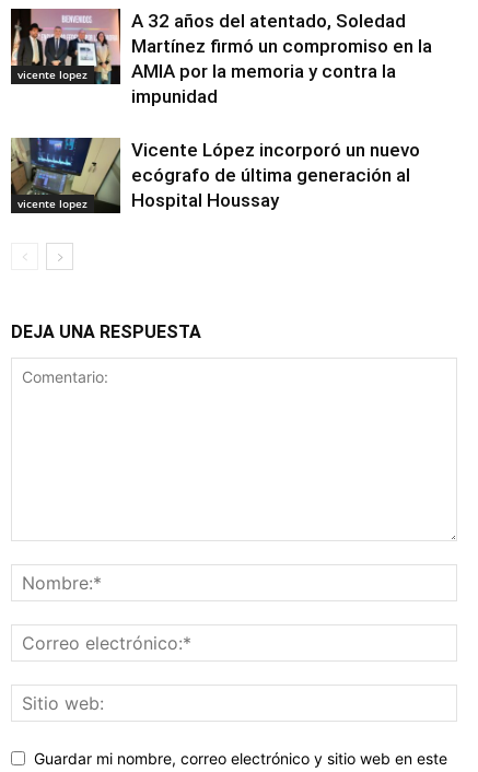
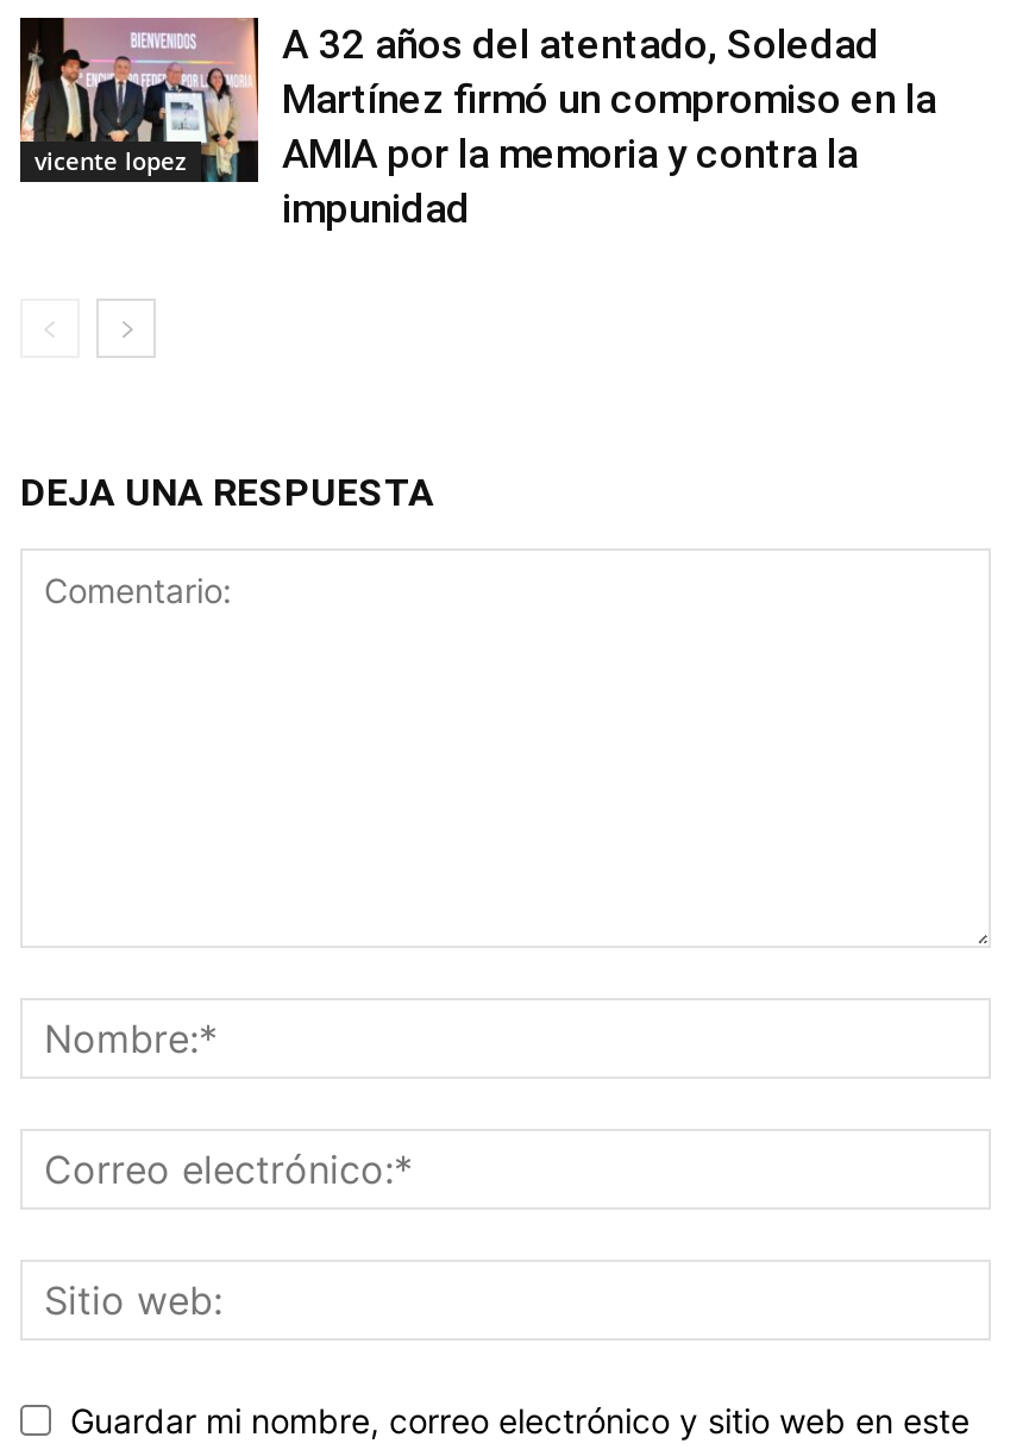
- [image]
- vicente lopez

- Vicente López incorporó un nuevo
- ecógrafo de última generación al
- Hospital Houssay
